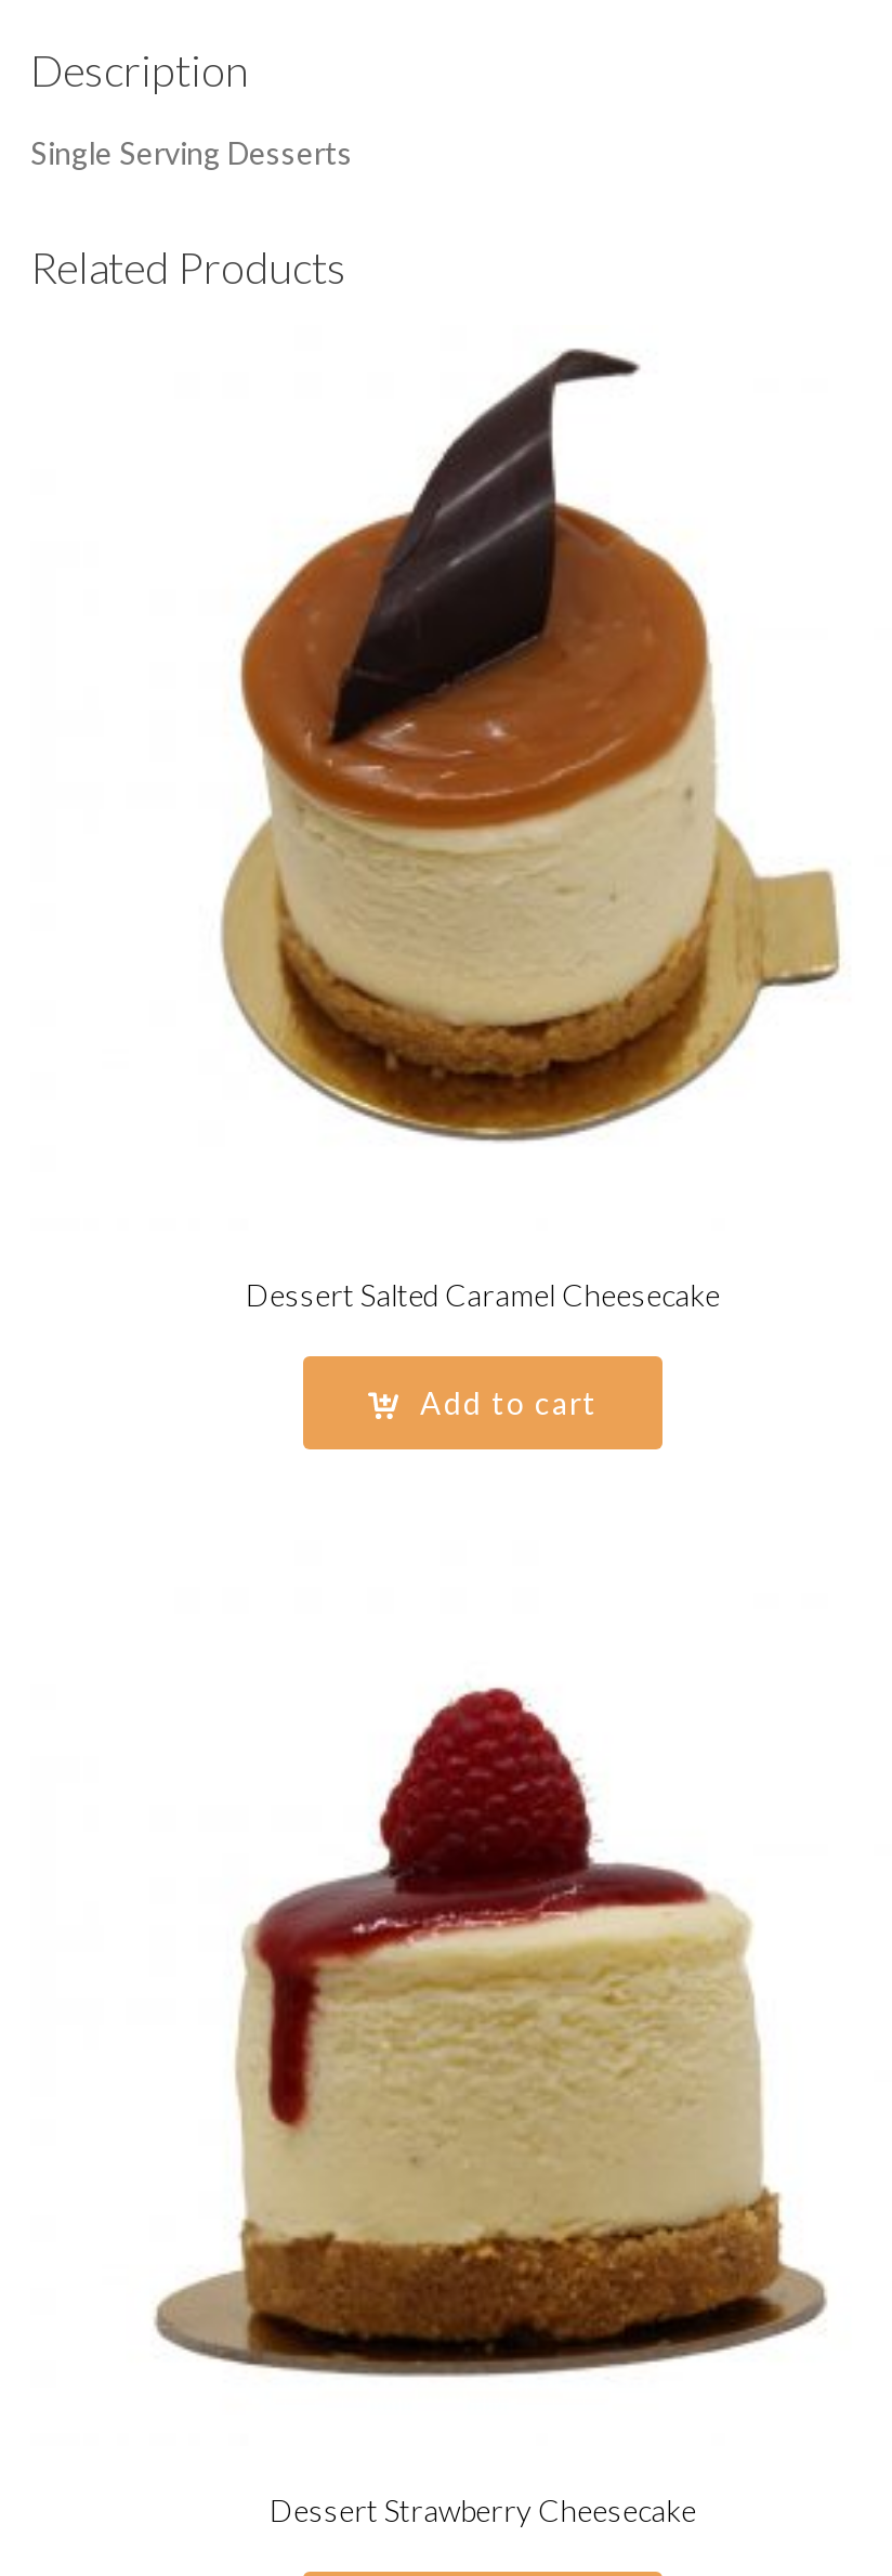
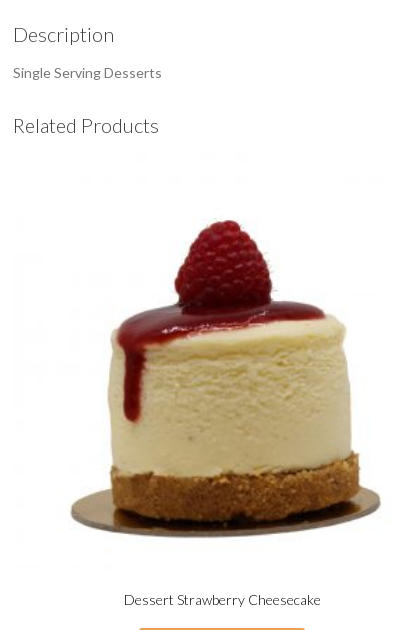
- [image]

- Dessert Salted Caramel Cheesecake
- Add to cart
